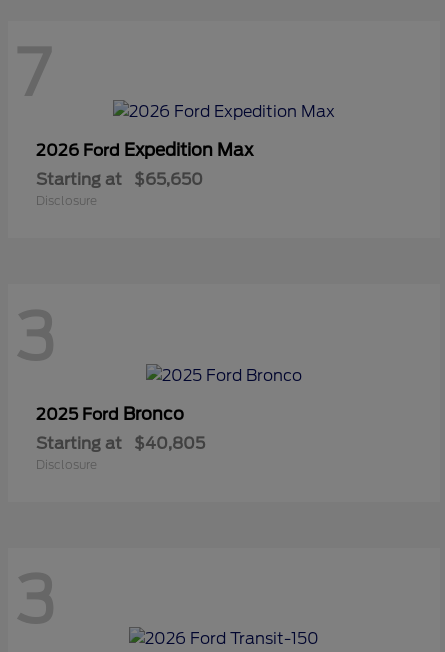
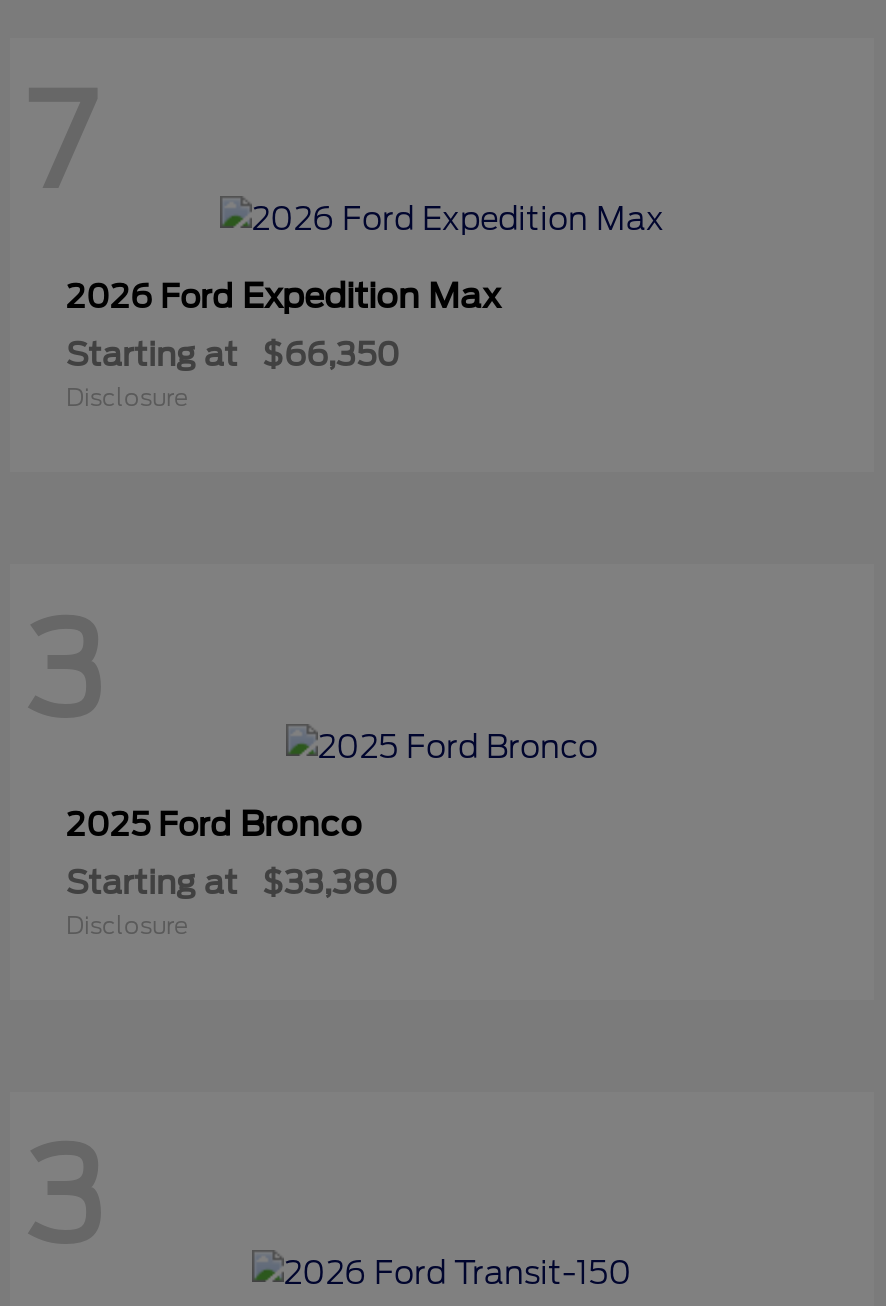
- Starting at $65,650
+ Starting at $66,350

- Starting at $40,805
+ Starting at $33,380
